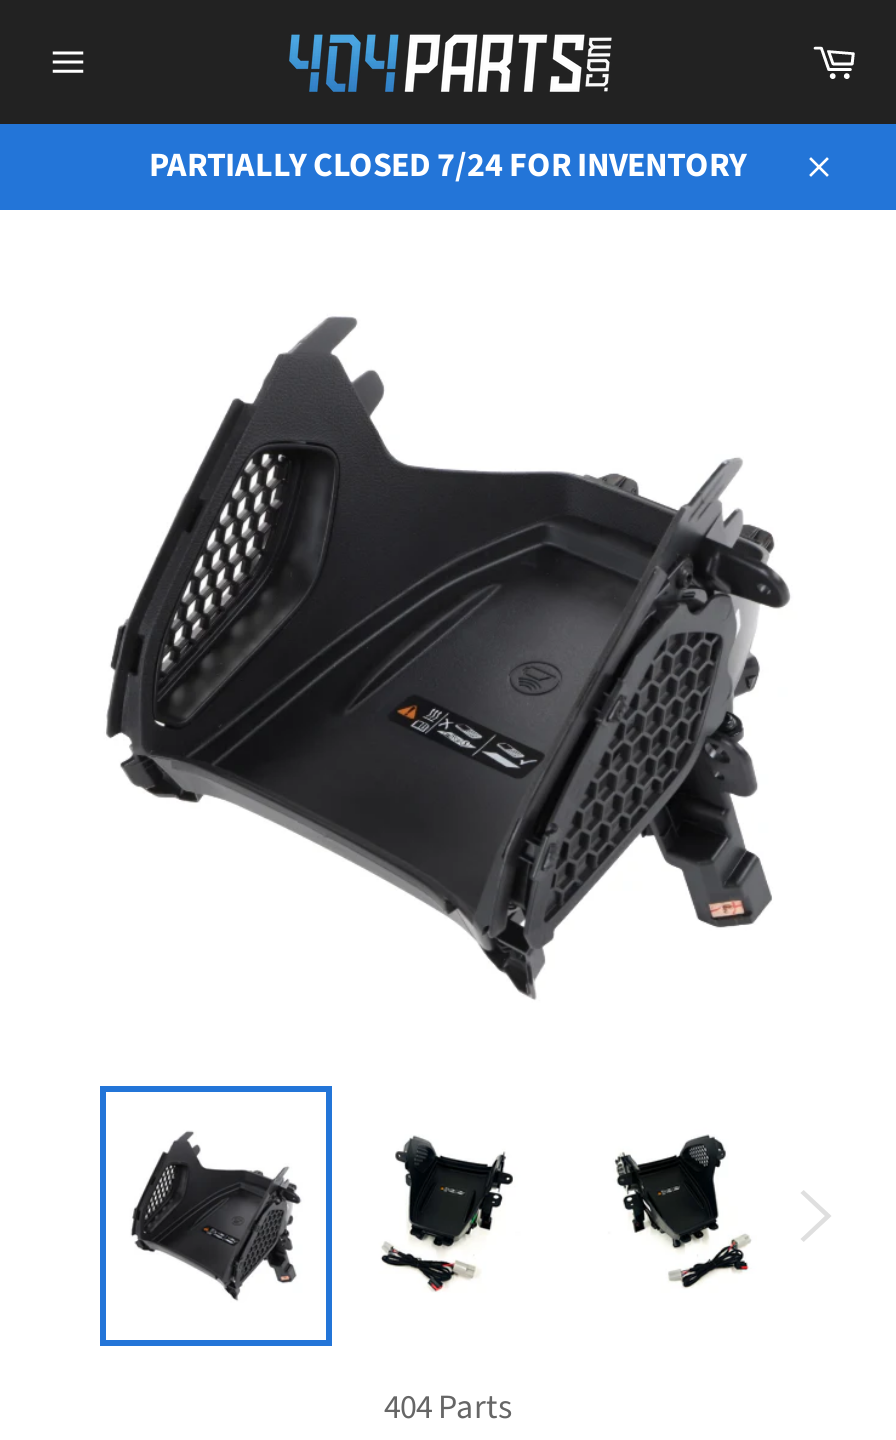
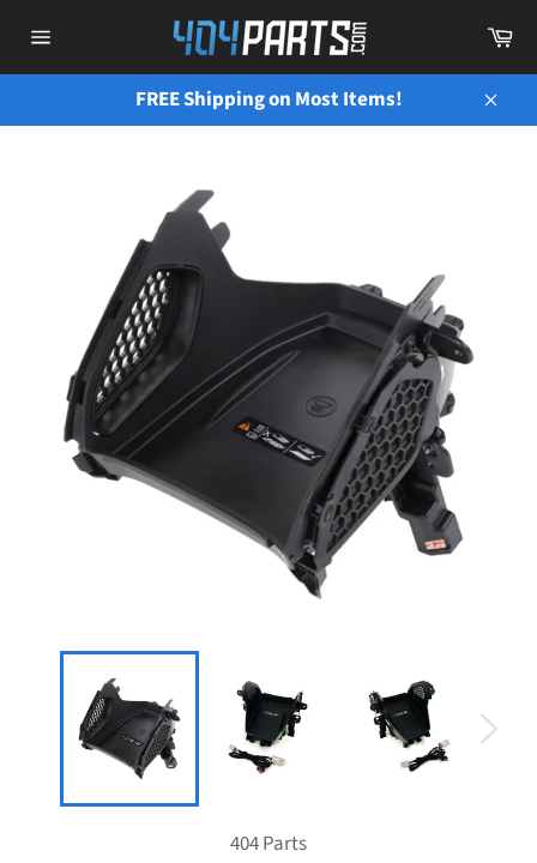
- PARTIALLY CLOSED 7/24 FOR INVENTORY
+ FREE Shipping on Most Items!
